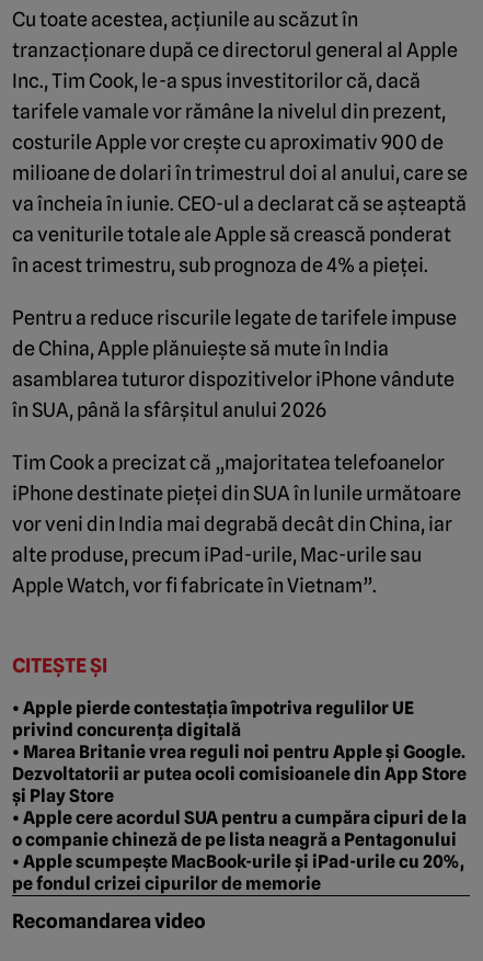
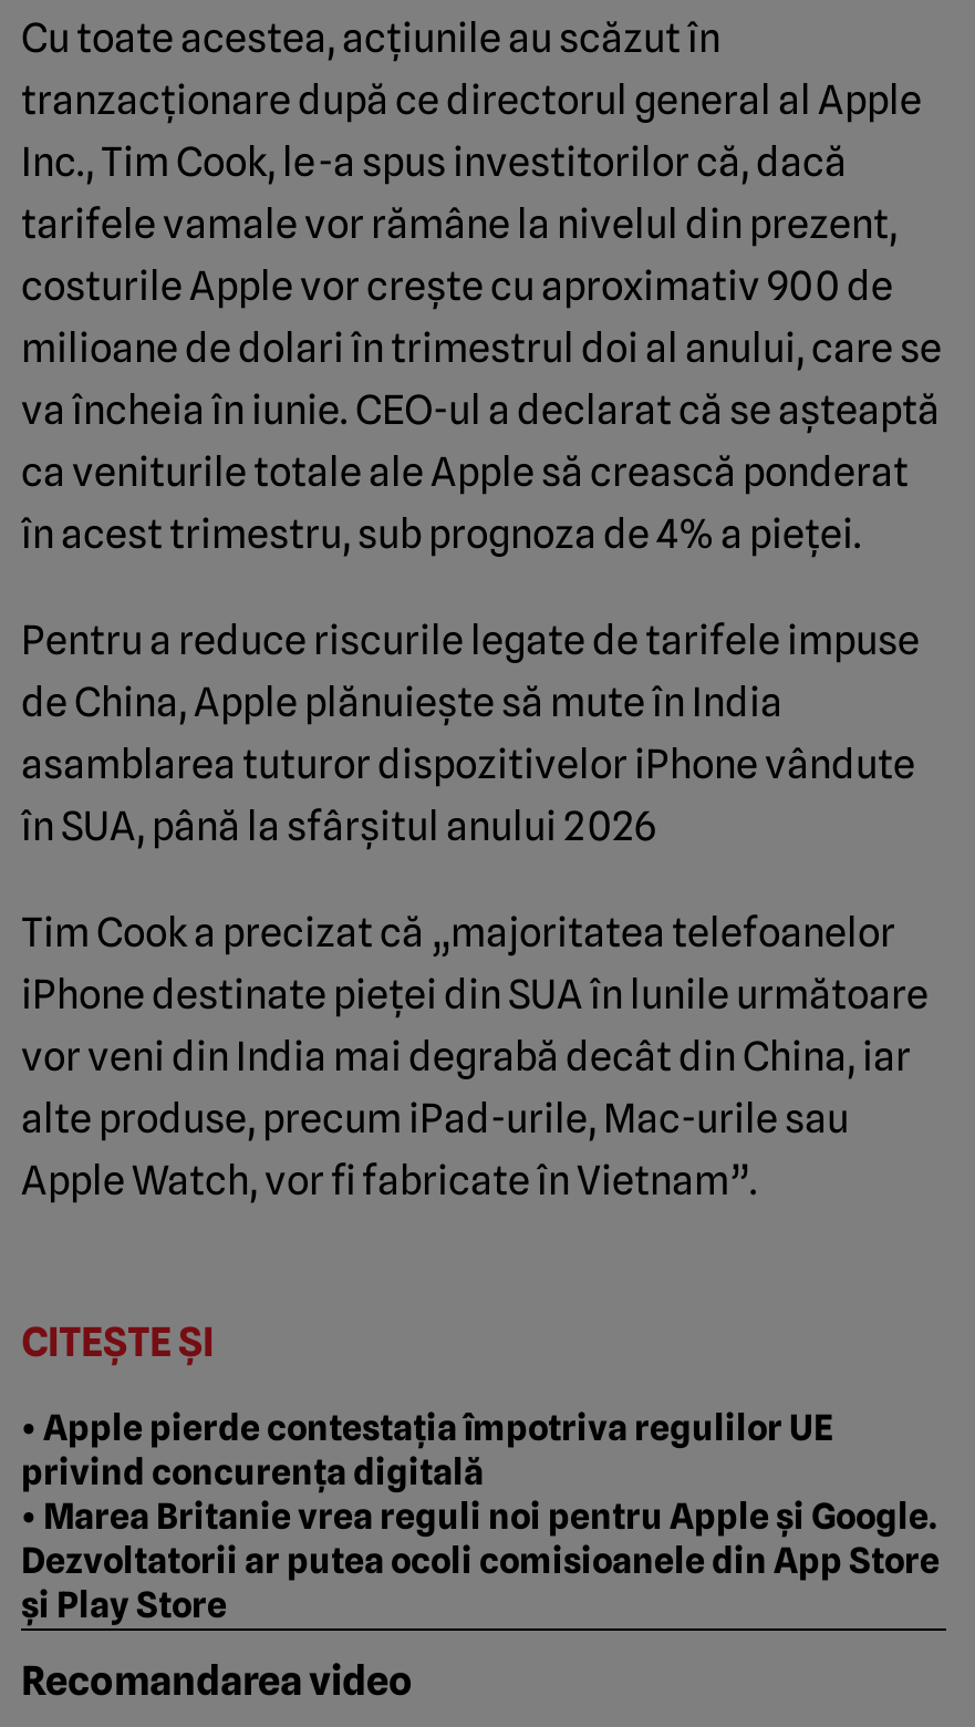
- • Apple cere acordul SUA pentru a cumpăra cipuri de la
- o companie chineză de pe lista neagră a Pentagonului
- • Apple scumpește MacBook-urile și iPad-urile cu 20%,
- pe fondul crizei cipurilor de memorie
